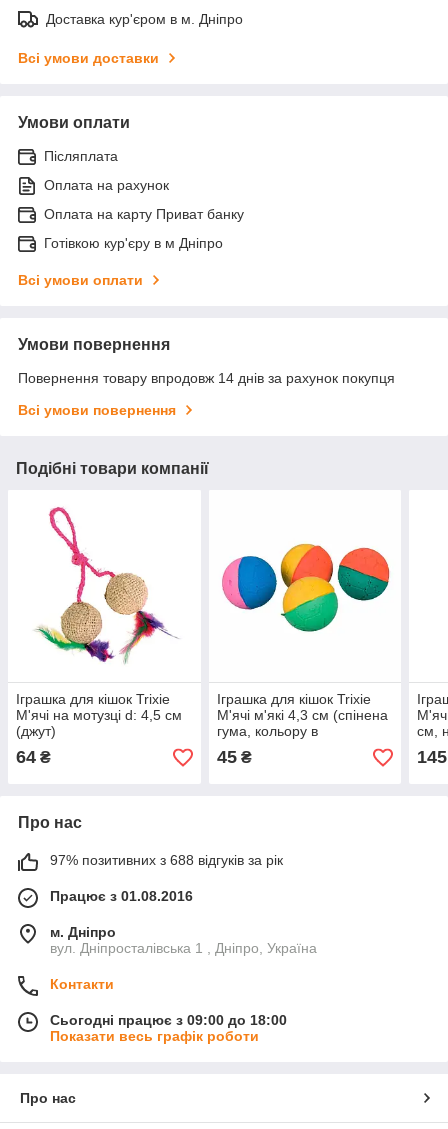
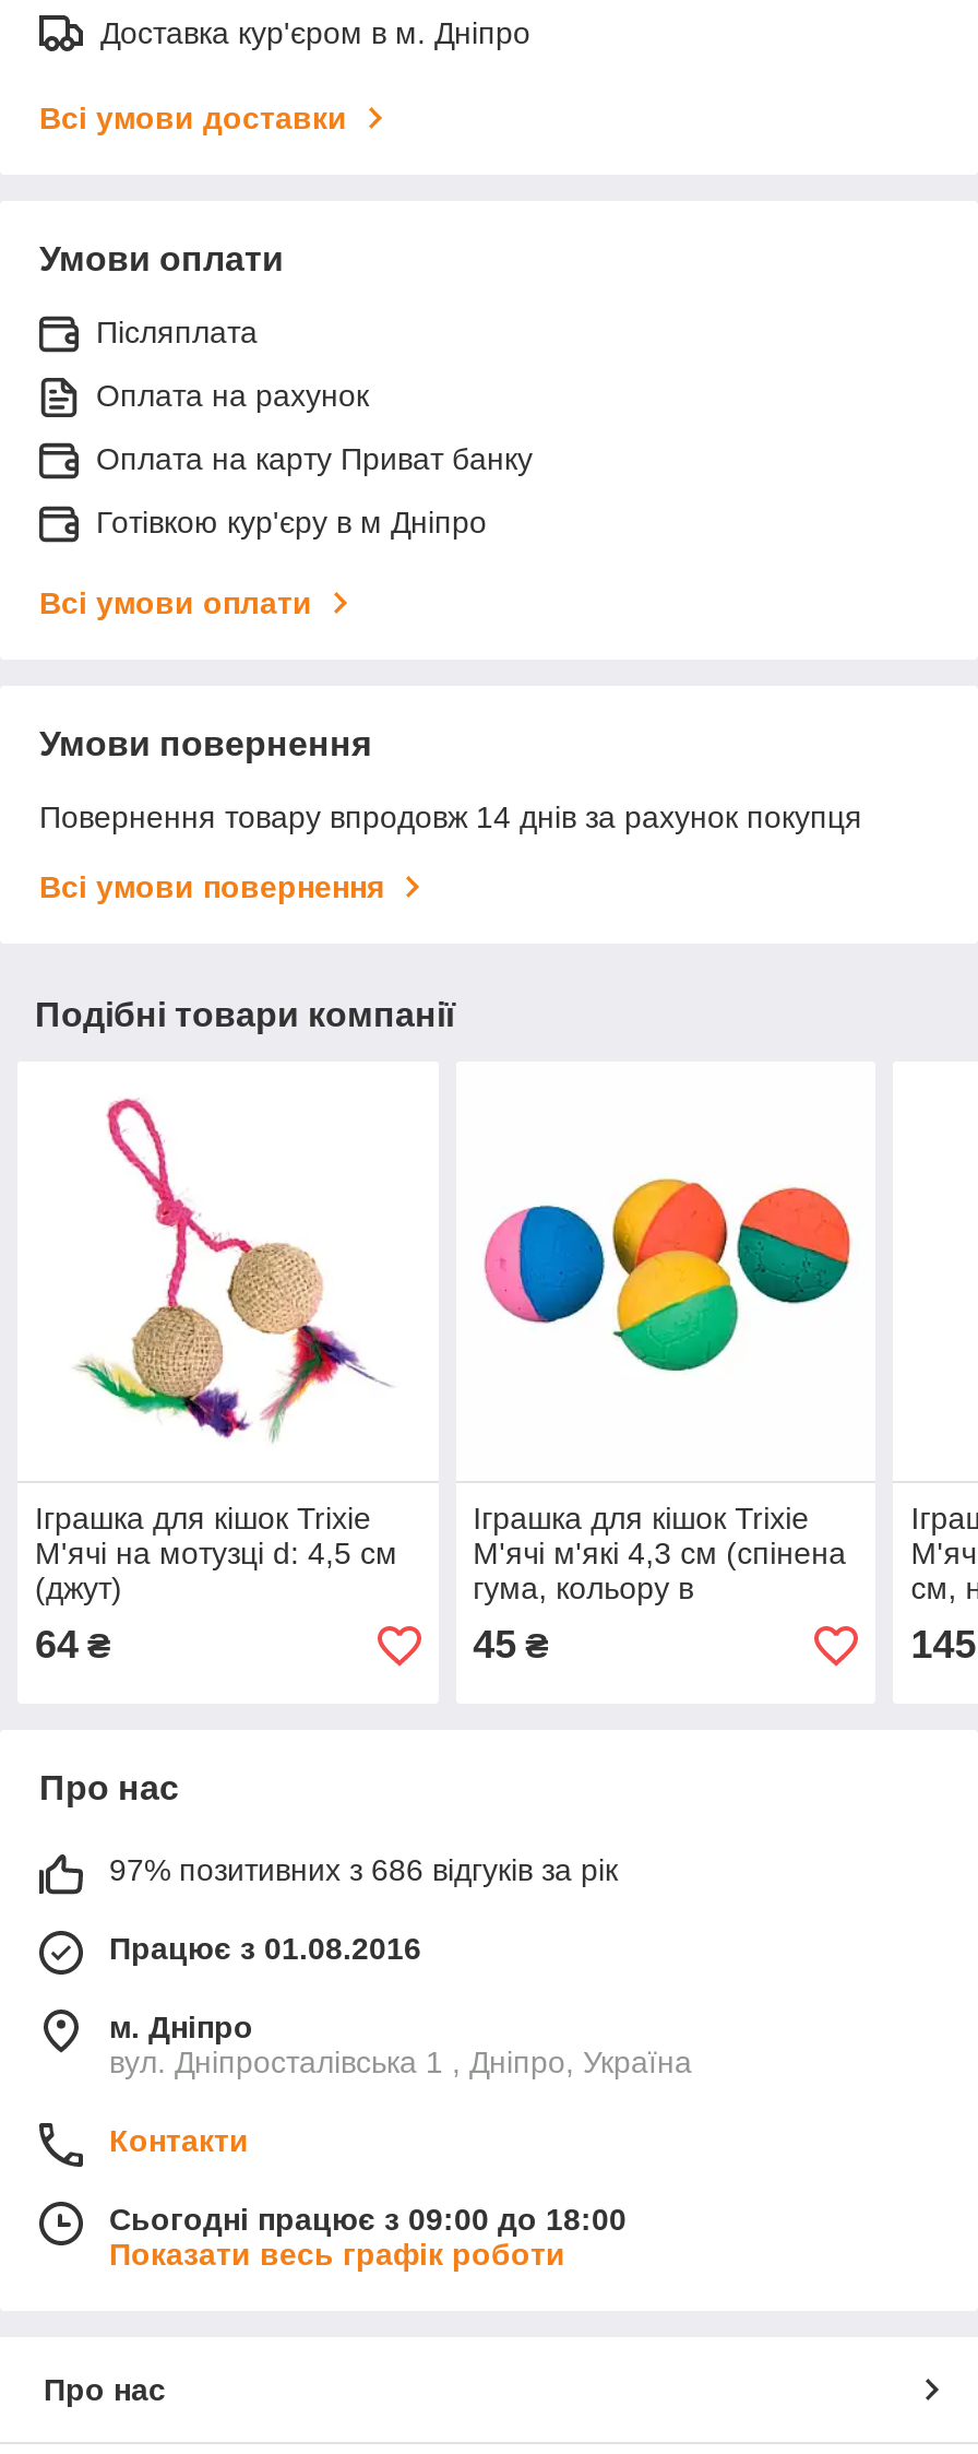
- 97% позитивних з 688 відгуків за рік
+ 97% позитивних з 686 відгуків за рік
